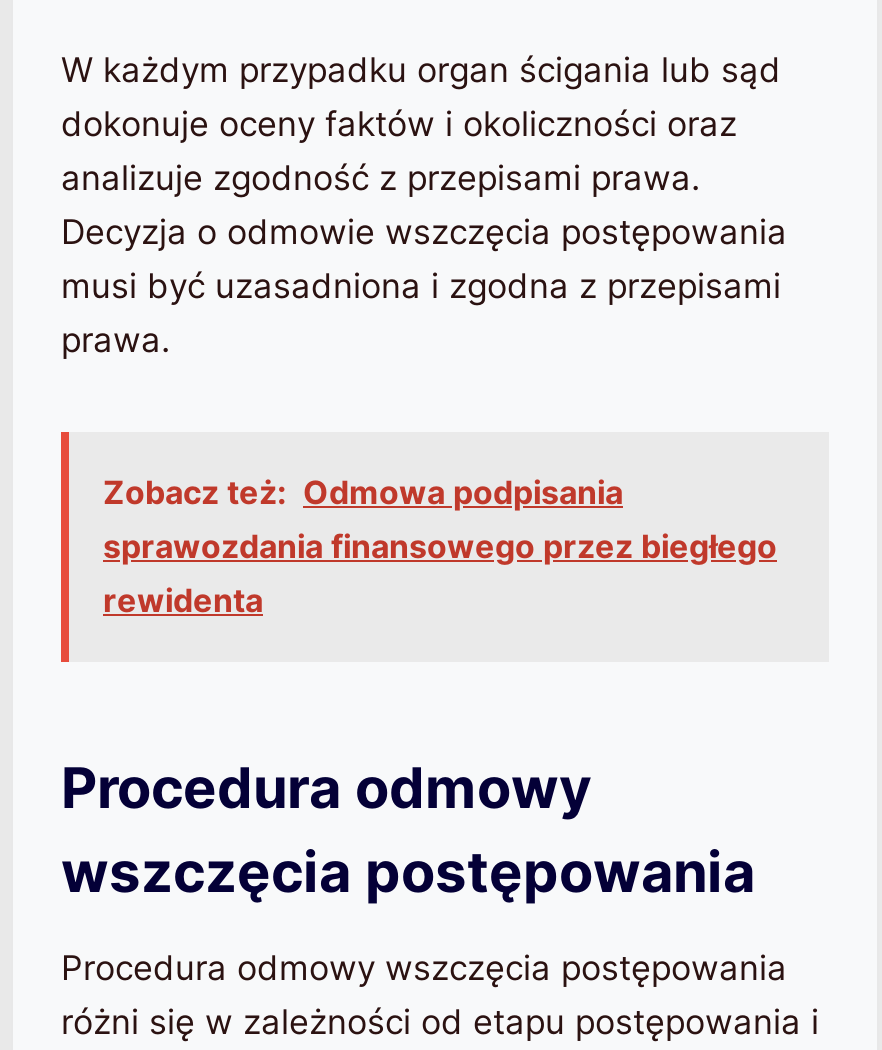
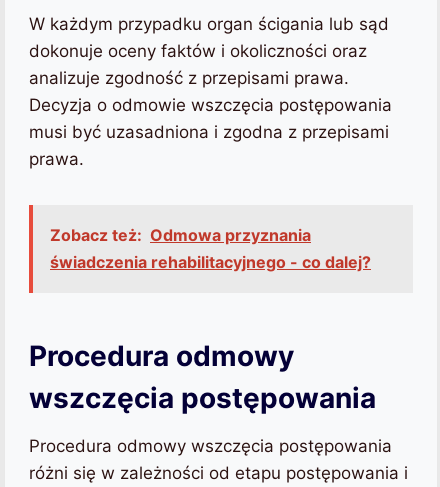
- Zobacz też: Odmowa podpisania
- sprawozdania finansowego przez biegłego
- rewidenta
+ Zobacz też: Odmowa przyznania
+ świadczenia rehabilitacyjnego - co dalej?
